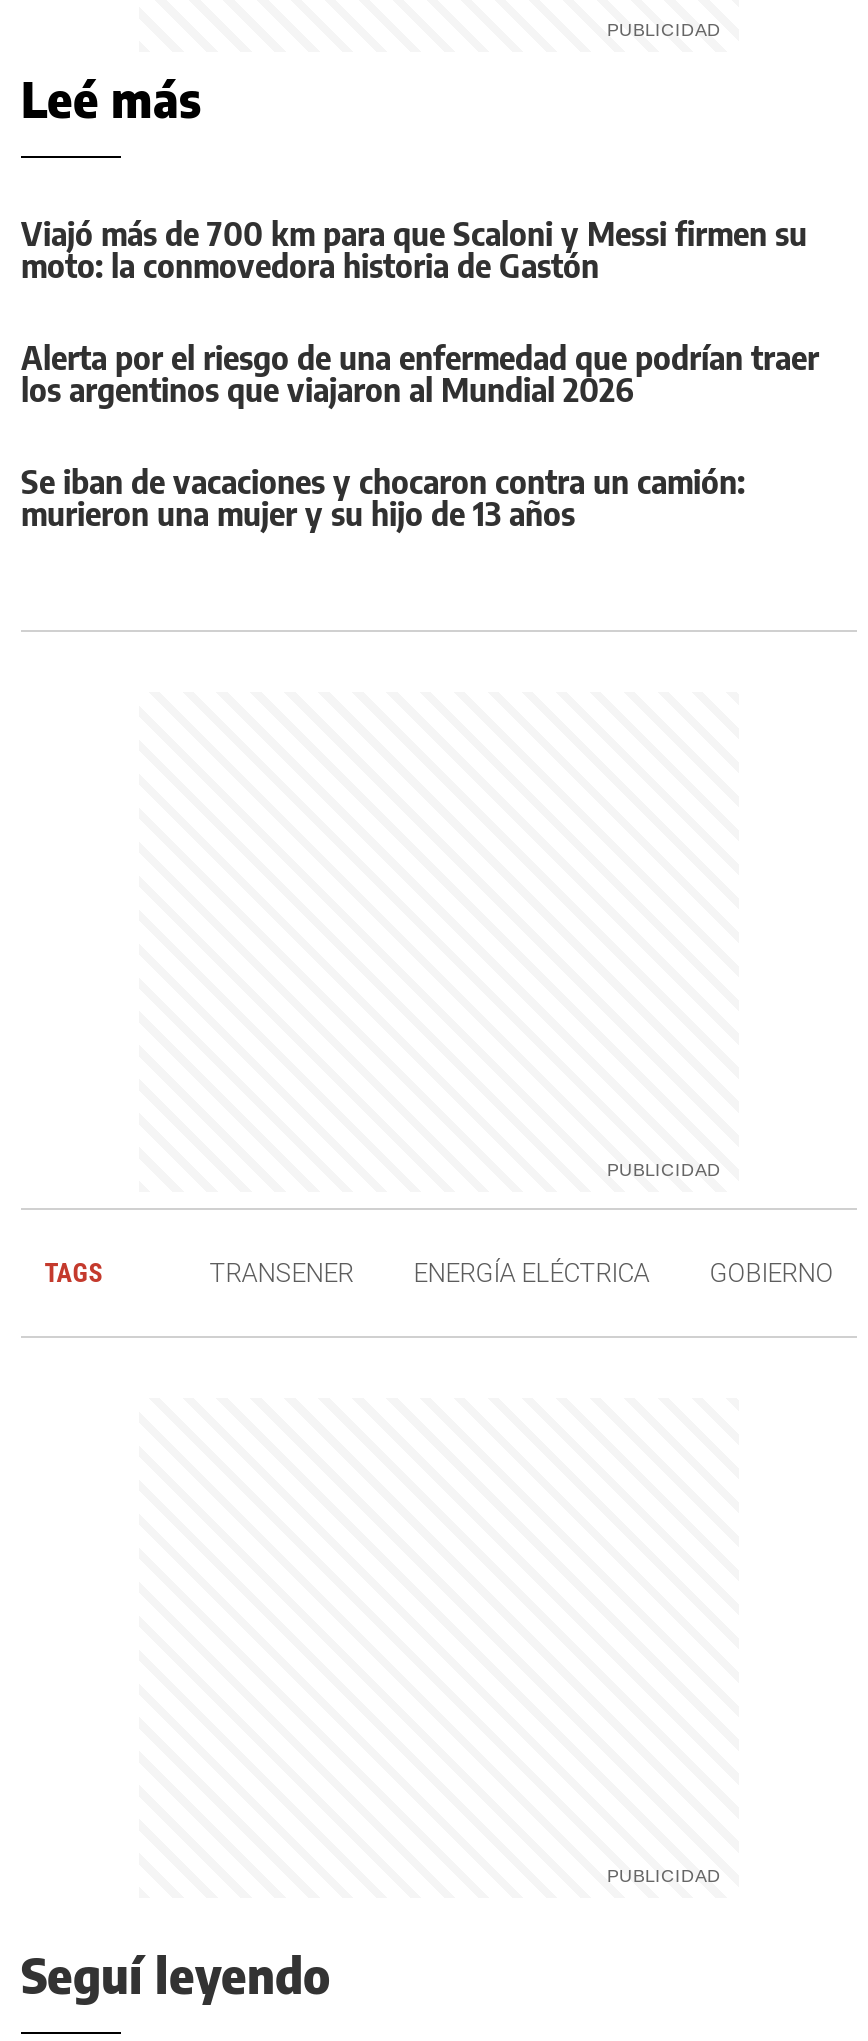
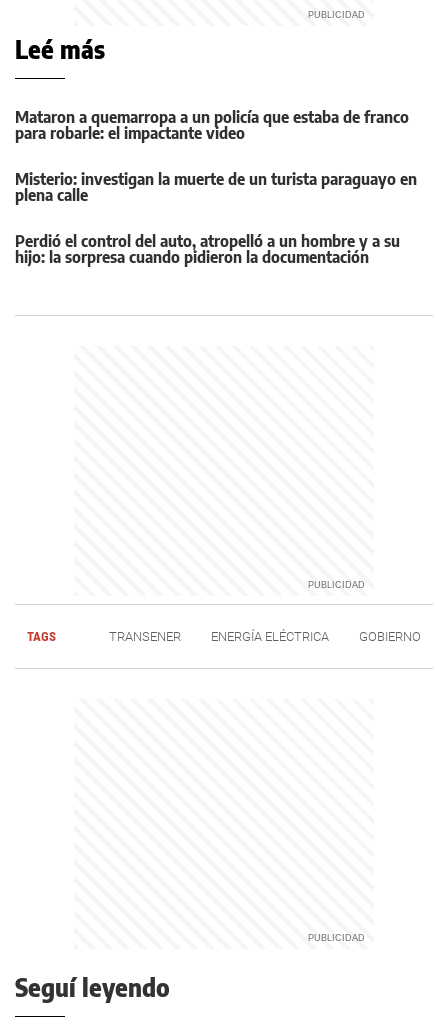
- Viajó más de 700 km para que Scaloni y Messi firmen su
- moto: la conmovedora historia de Gastón
+ Mataron a quemarropa a un policía que estaba de franco
+ para robarle: el impactante video

- Alerta por el riesgo de una enfermedad que podrían traer
- los argentinos que viajaron al Mundial 2026
+ Misterio: investigan la muerte de un turista paraguayo en
+ plena calle

- Se iban de vacaciones y chocaron contra un camión:
- murieron una mujer y su hijo de 13 años
+ Perdió el control del auto, atropelló a un hombre y a su
+ hijo: la sorpresa cuando pidieron la documentación
